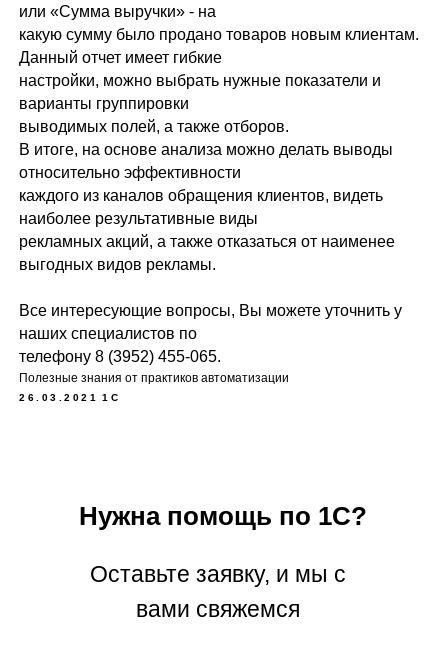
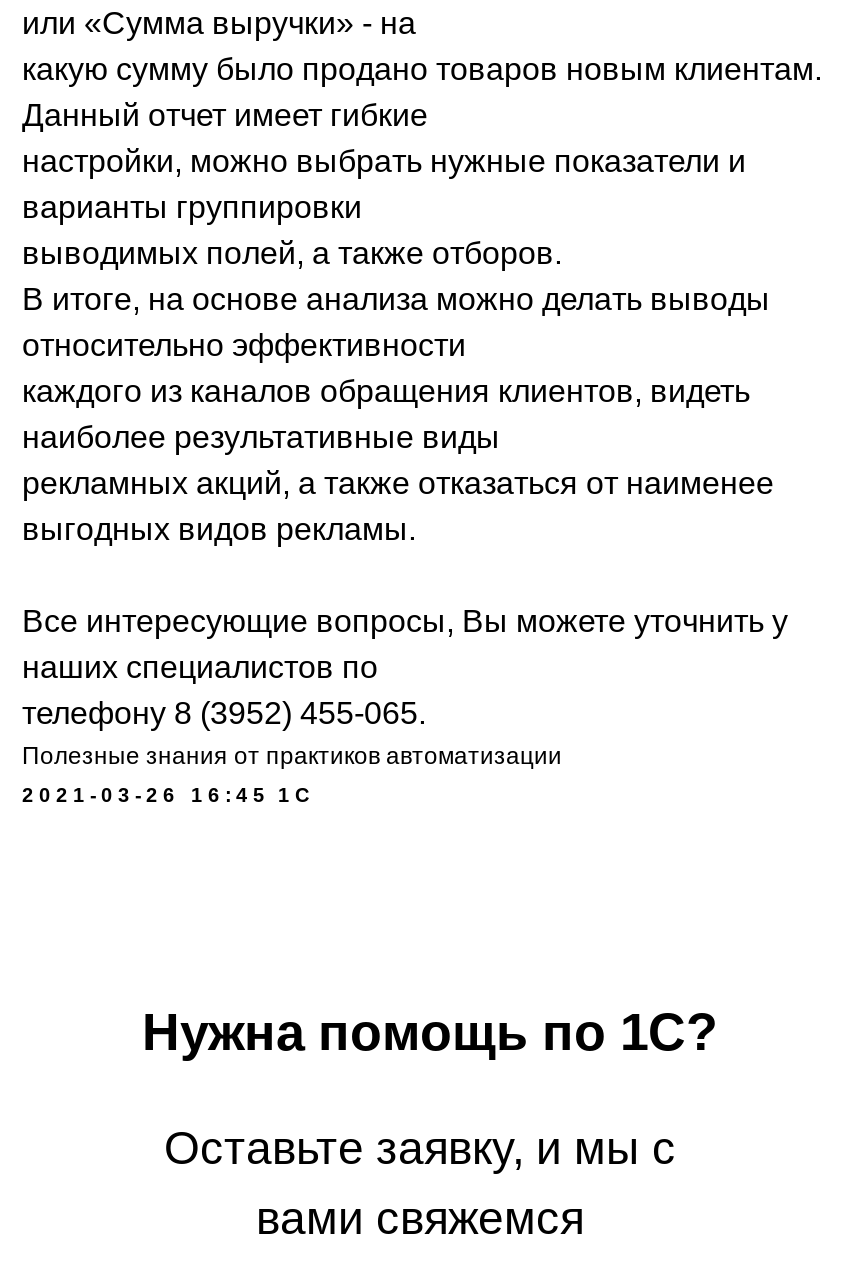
- 26.03.2021 1С
+ 2021-03-26 16:45 1С
